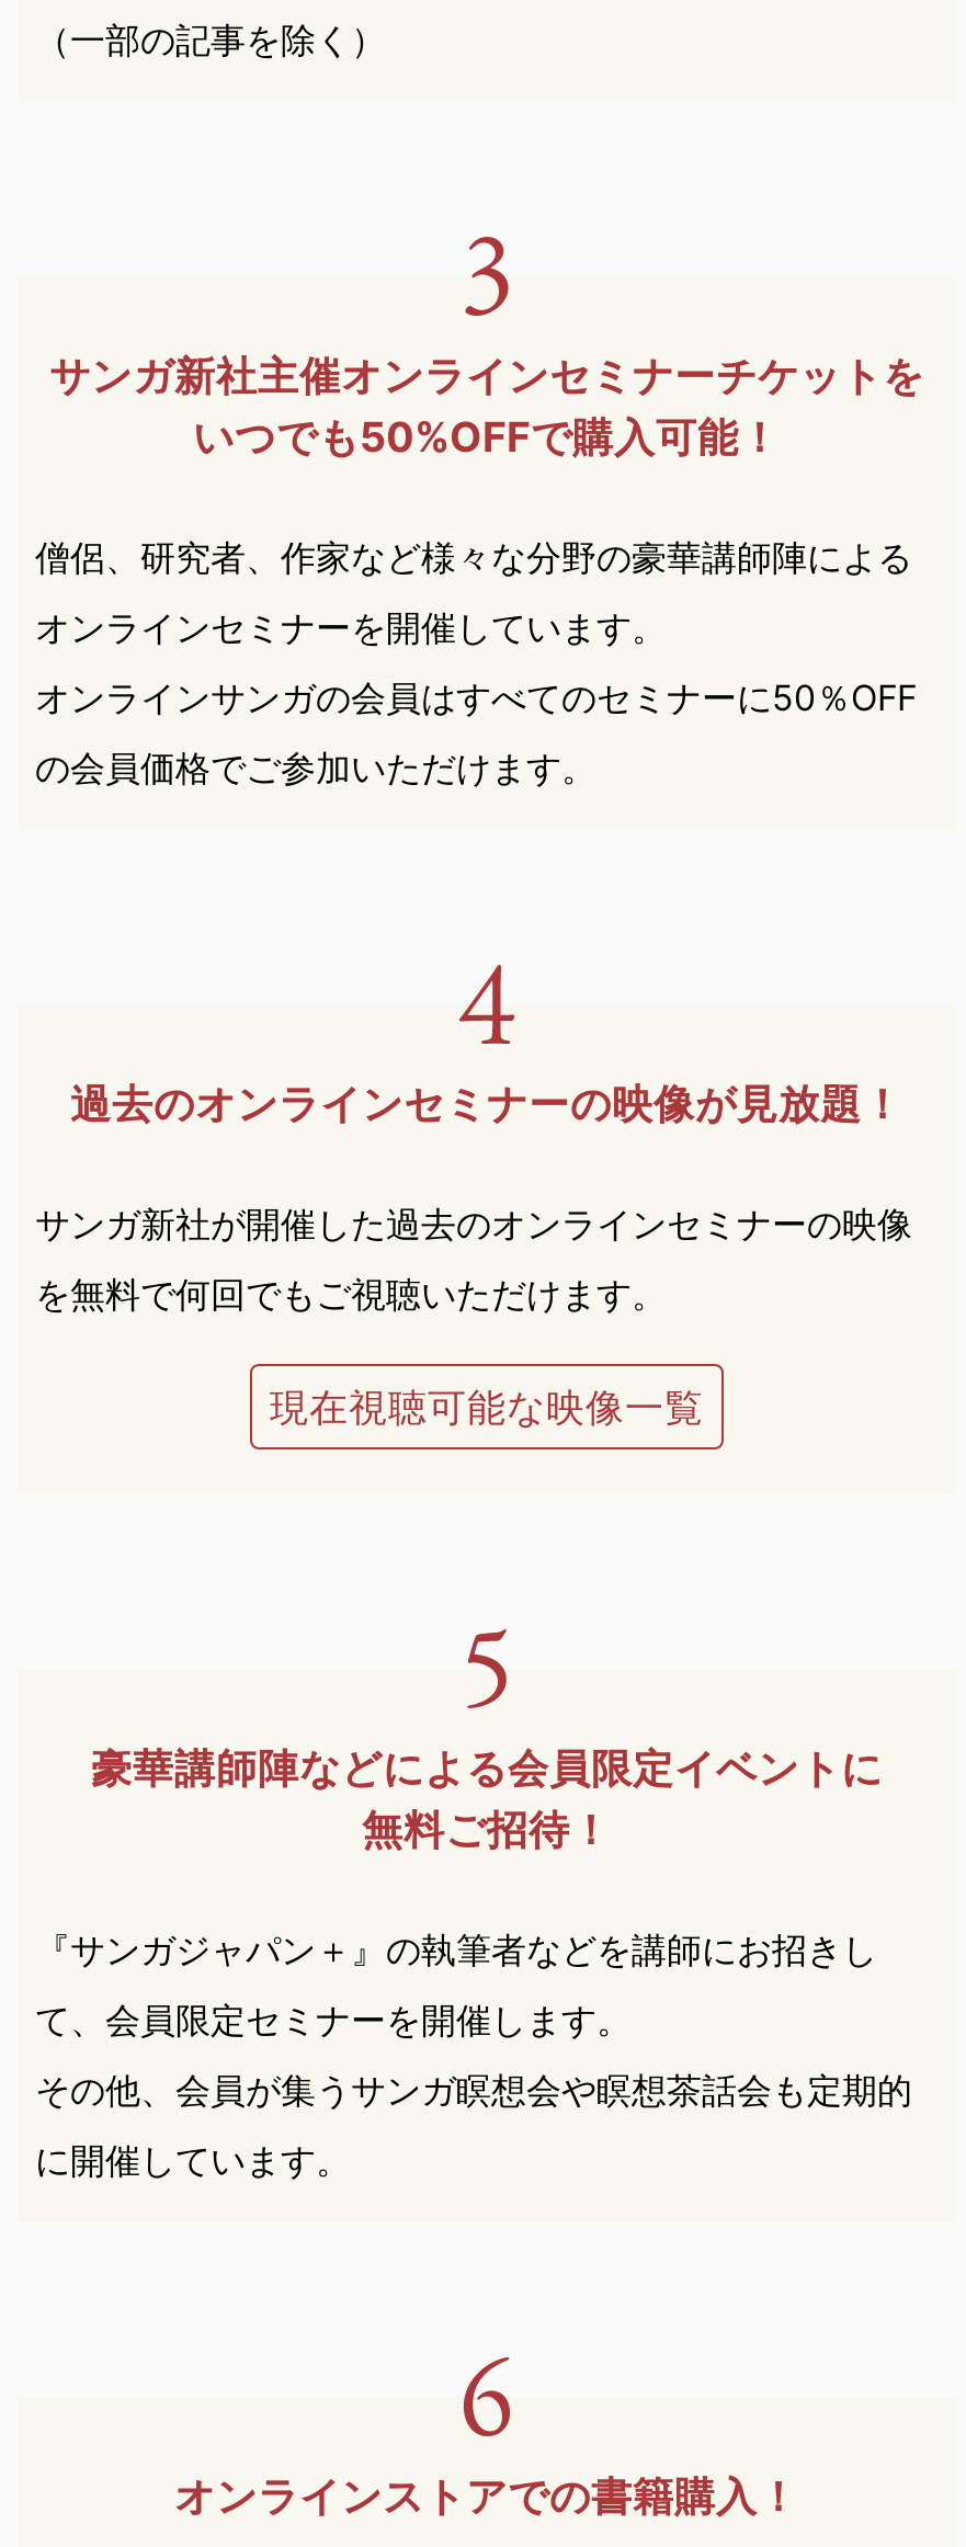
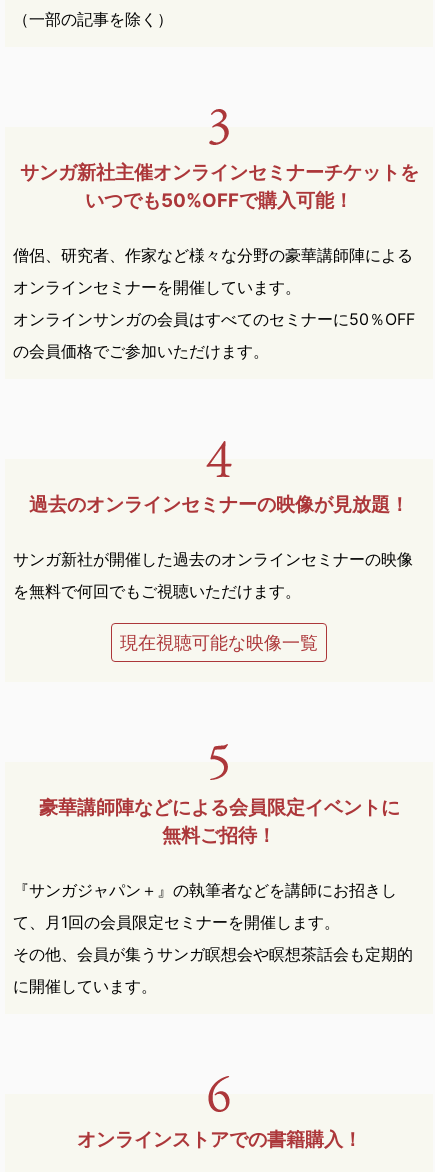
- て、会員限定セミナーを開催します。
+ て、月1回の会員限定セミナーを開催します。
